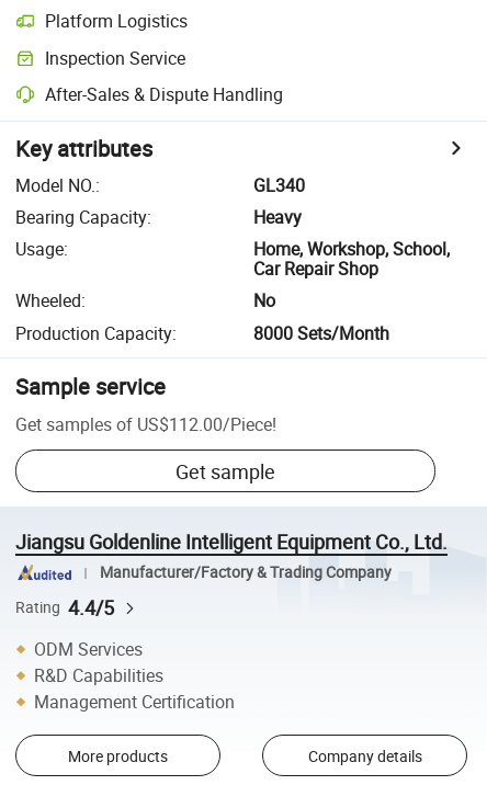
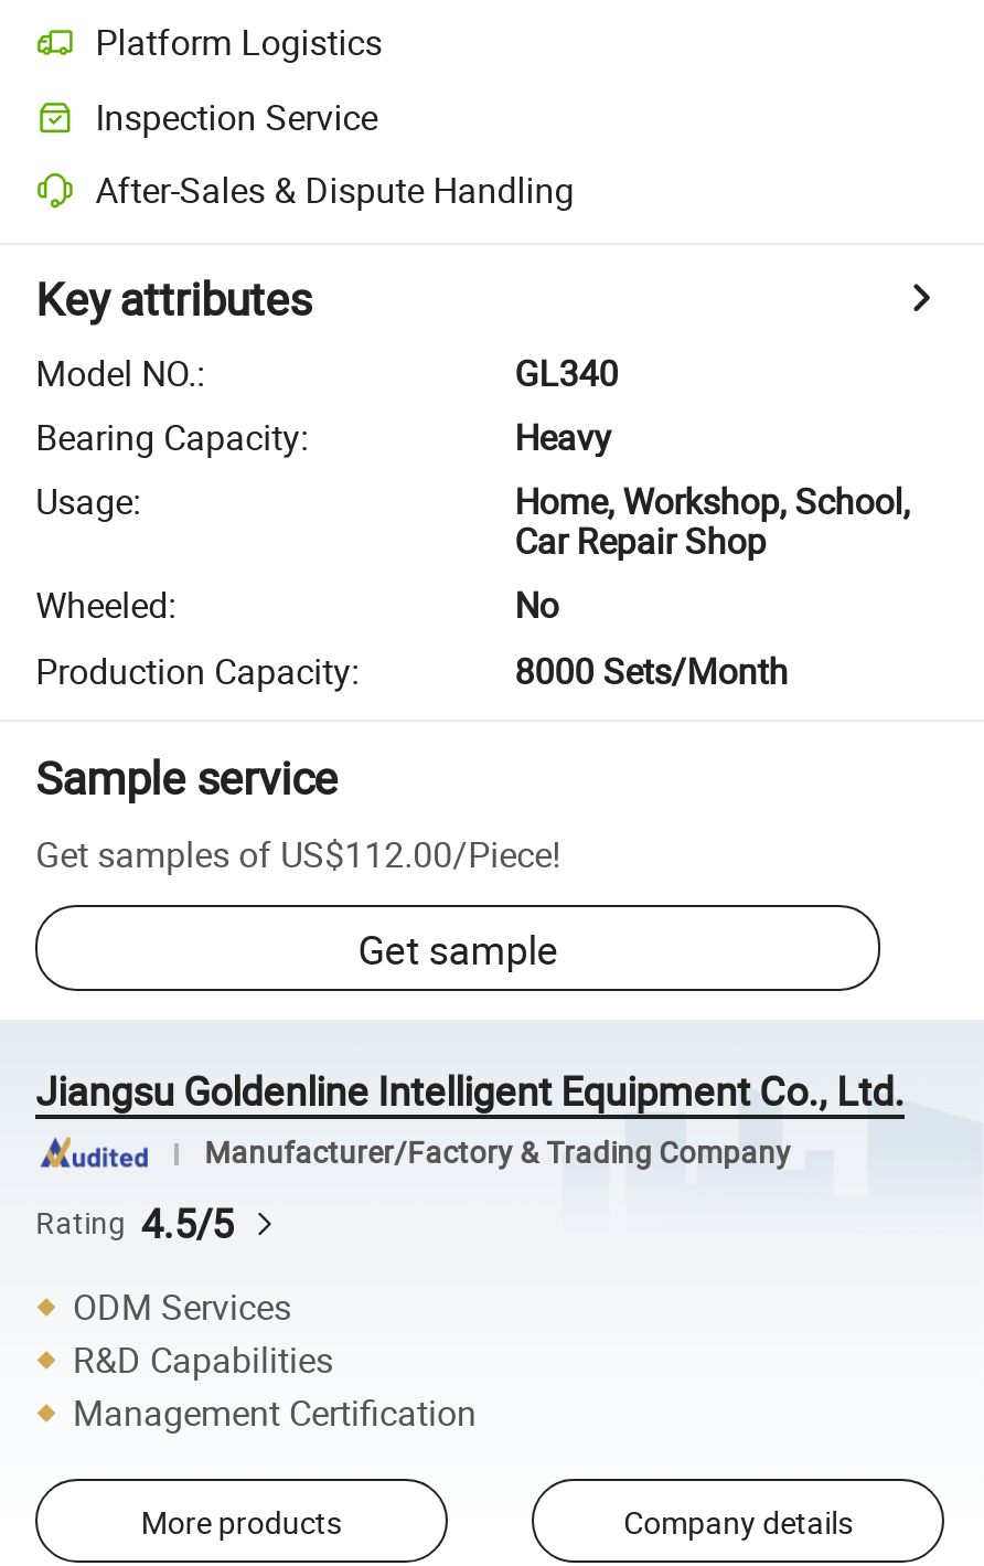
- Rating 4.4/5
+ Rating 4.5/5
